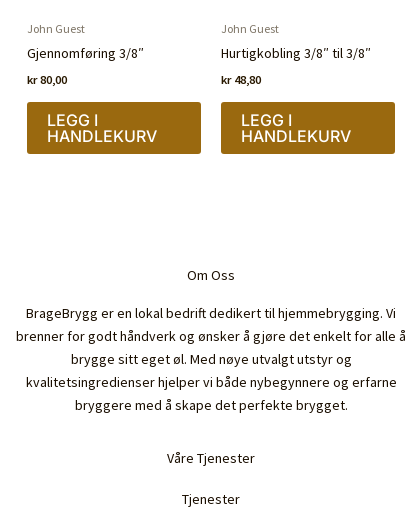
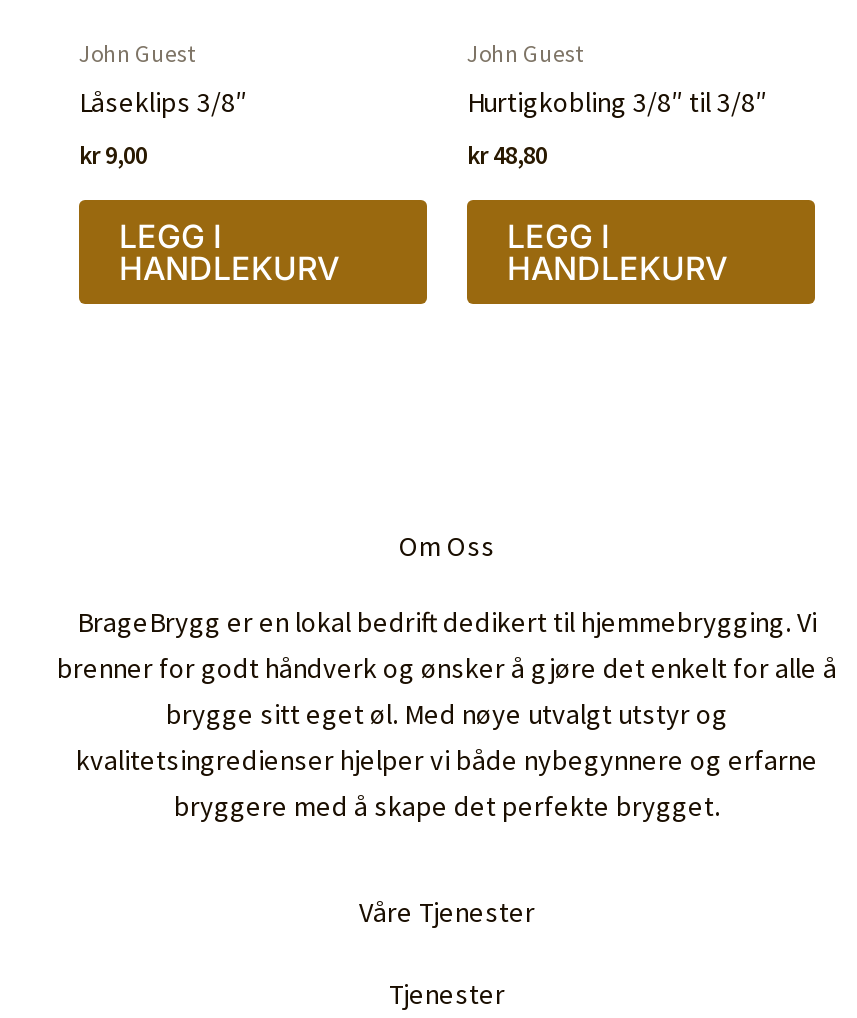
- Gjennomføring 3/8″
+ Låseklips 3/8″

- kr80,00
+ kr9,00
